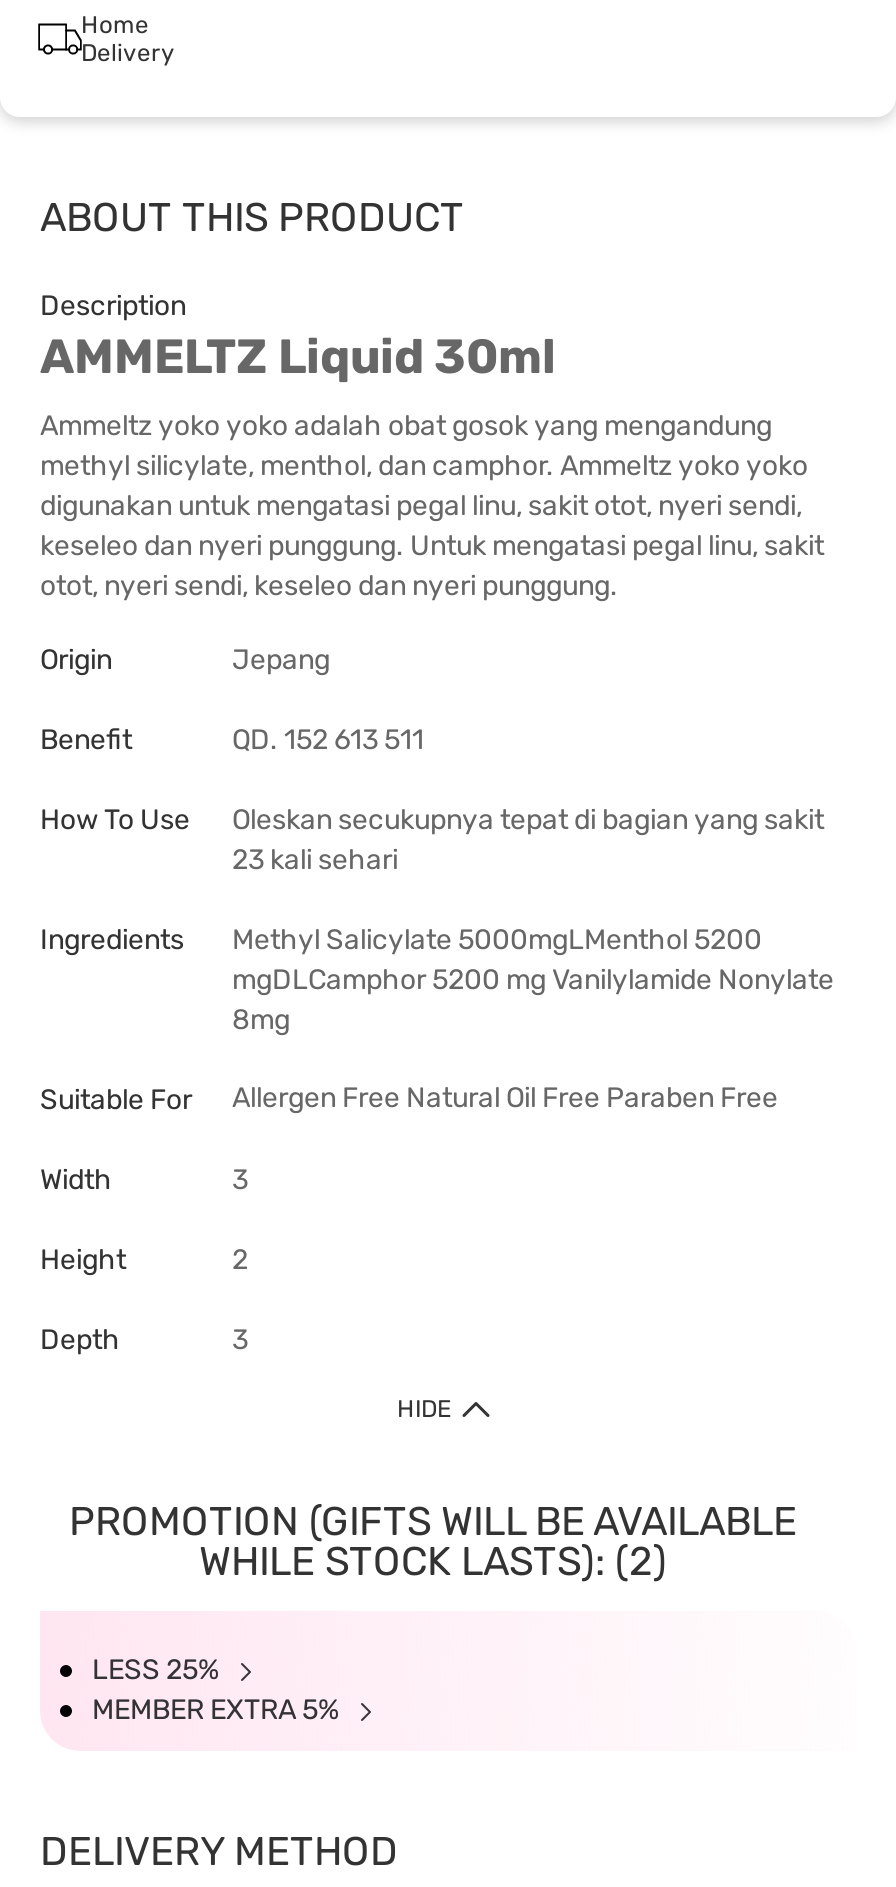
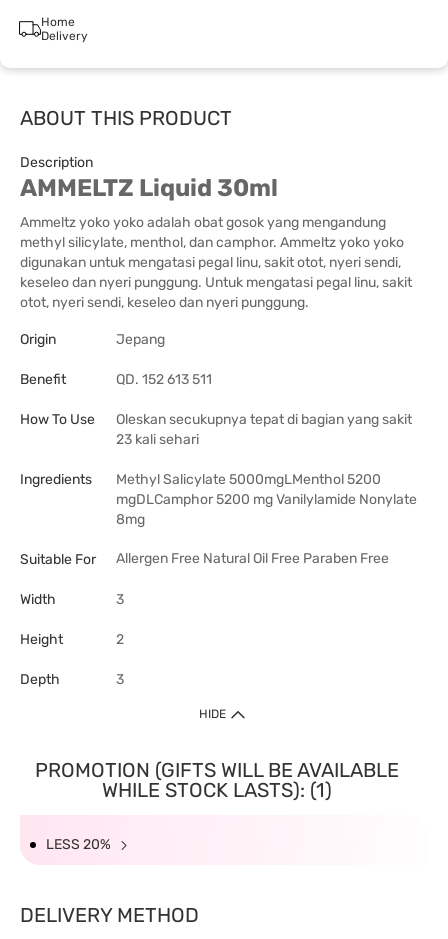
- WHILE STOCK LASTS): (2)
+ WHILE STOCK LASTS): (1)

- LESS 25%
- MEMBER EXTRA 5%
+ LESS 20%
